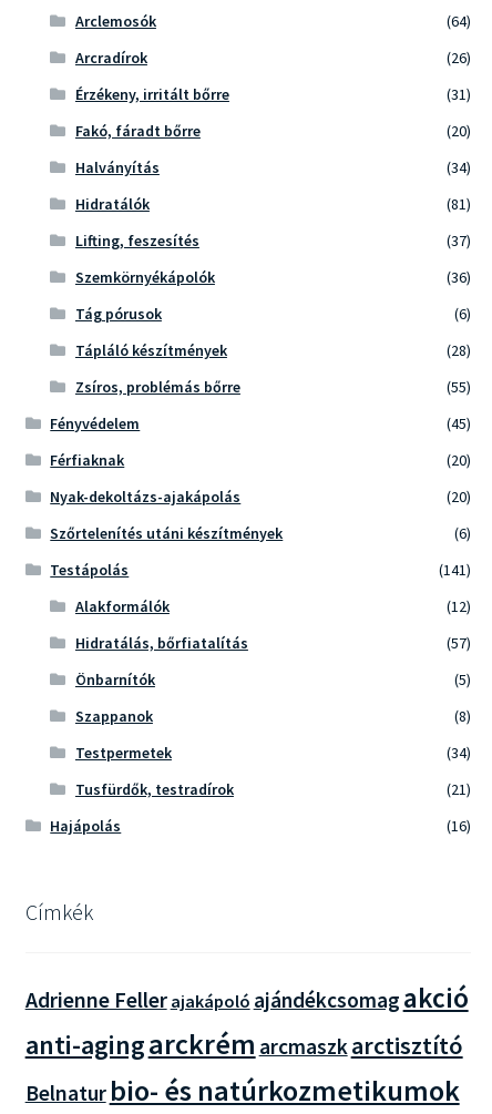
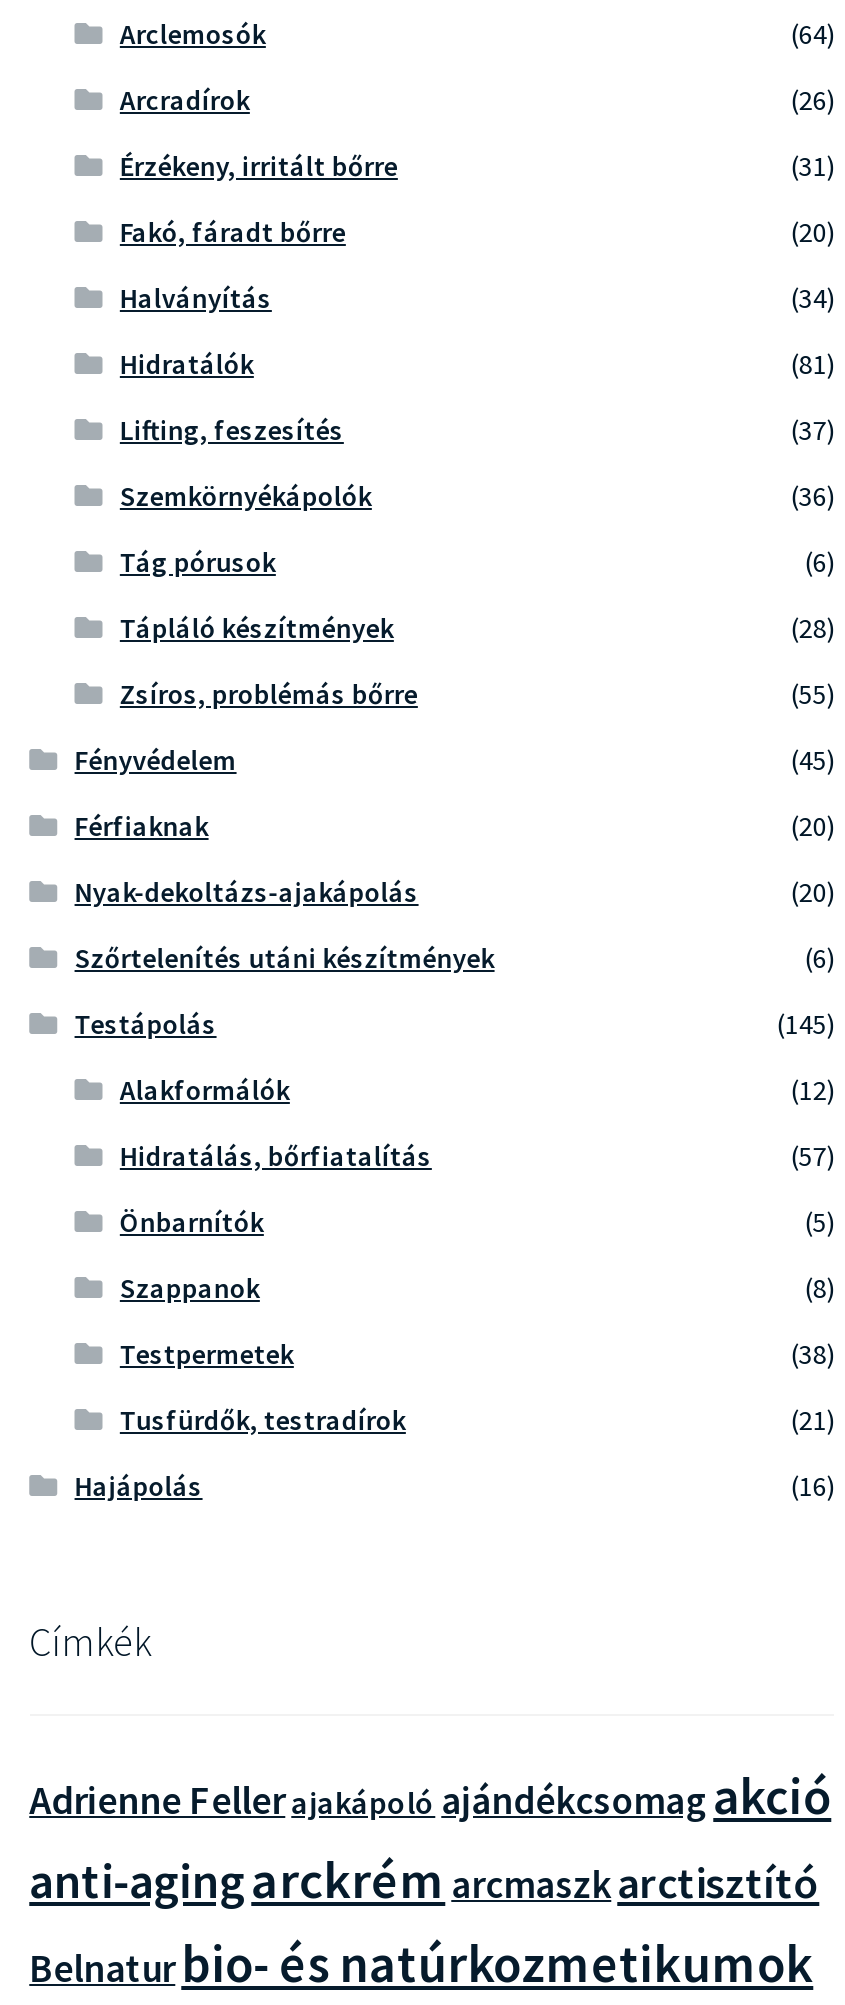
- (141)
+ (145)

- (34)
+ (38)
